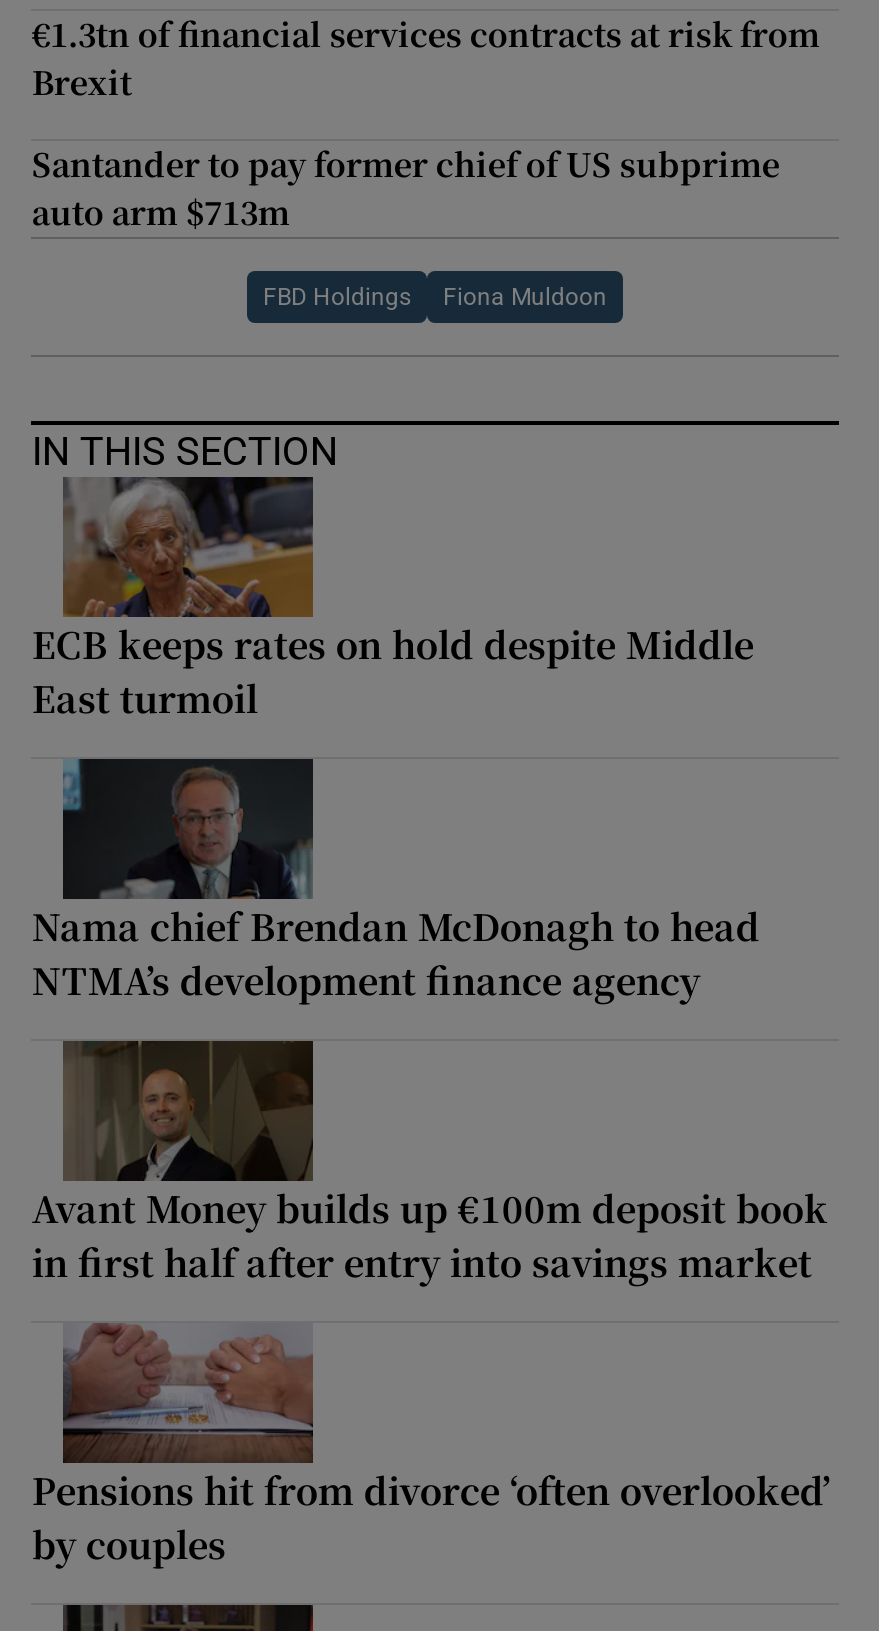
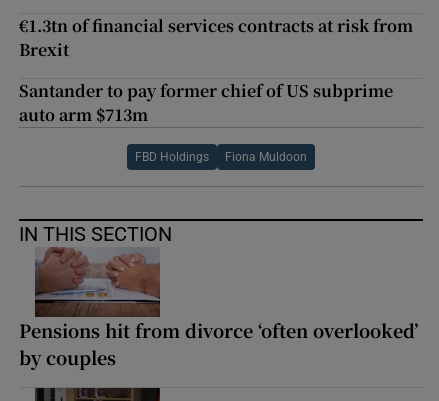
- [image]
- ECB keeps rates on hold despite Middle
- East turmoil

- [image]
- Nama chief Brendan McDonagh to head
- NTMA’s development finance agency

- [image]
- Avant Money builds up €100m deposit book
- in first half after entry into savings market
